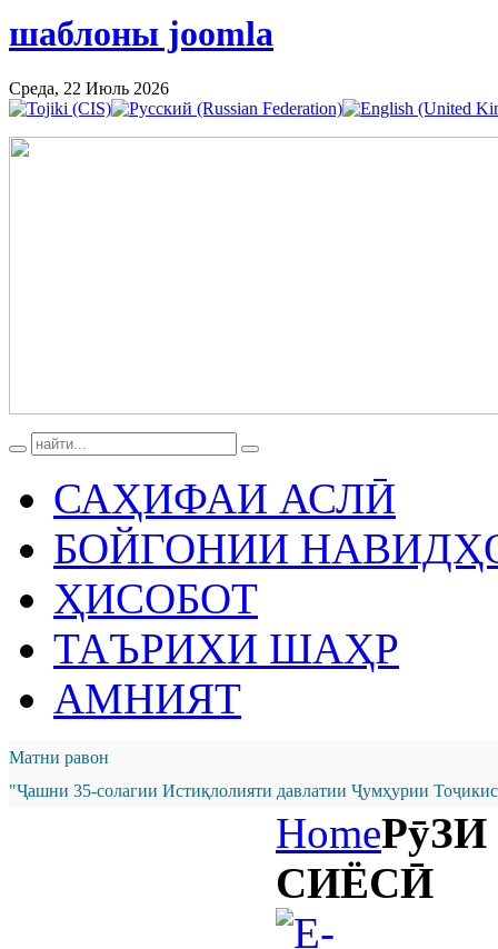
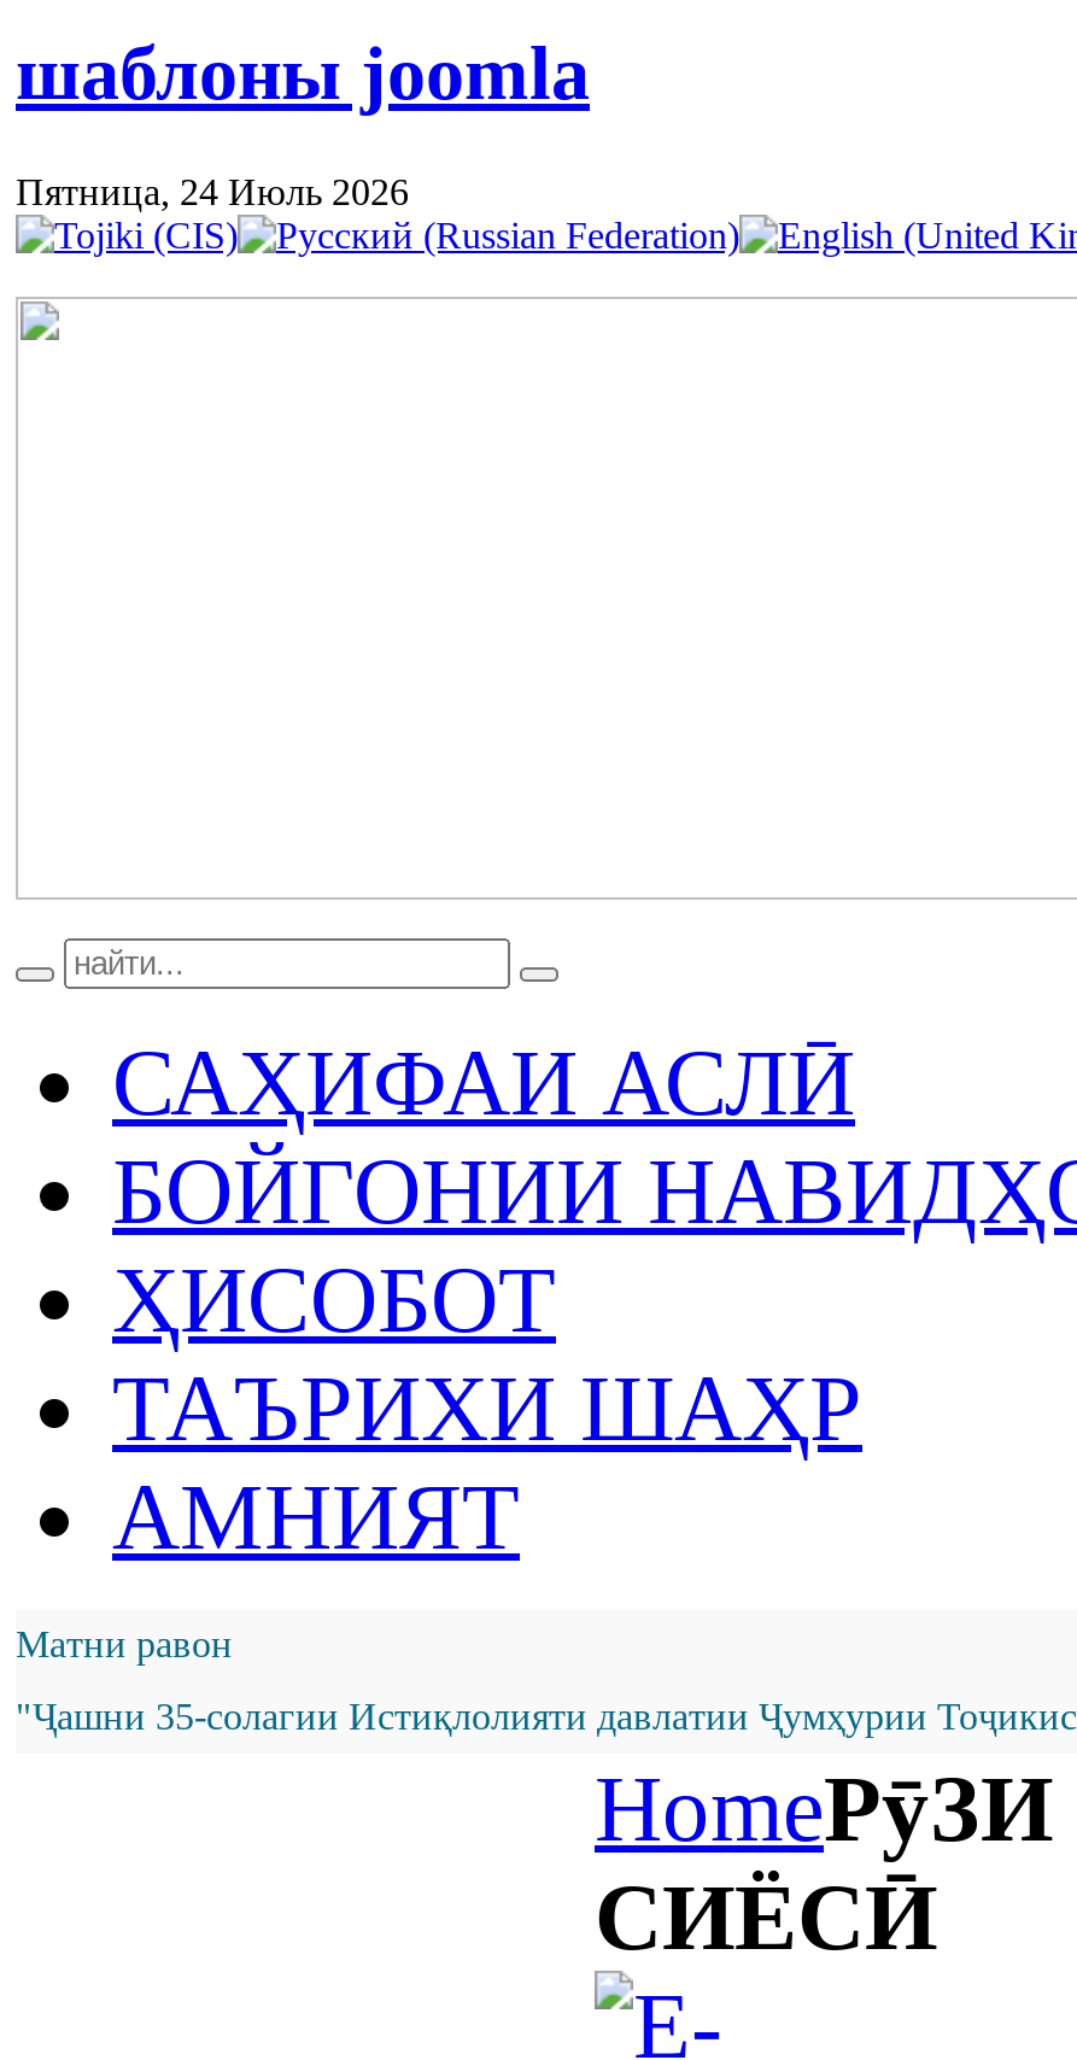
- Среда, 22 Июль 2026
+ Пятница, 24 Июль 2026
